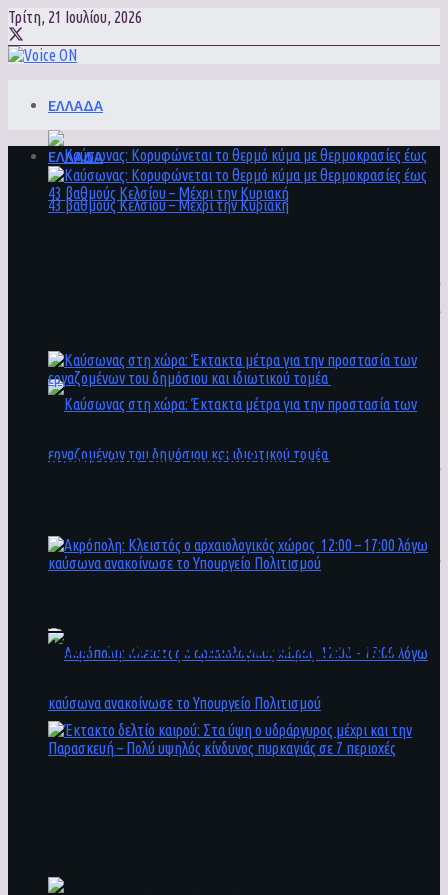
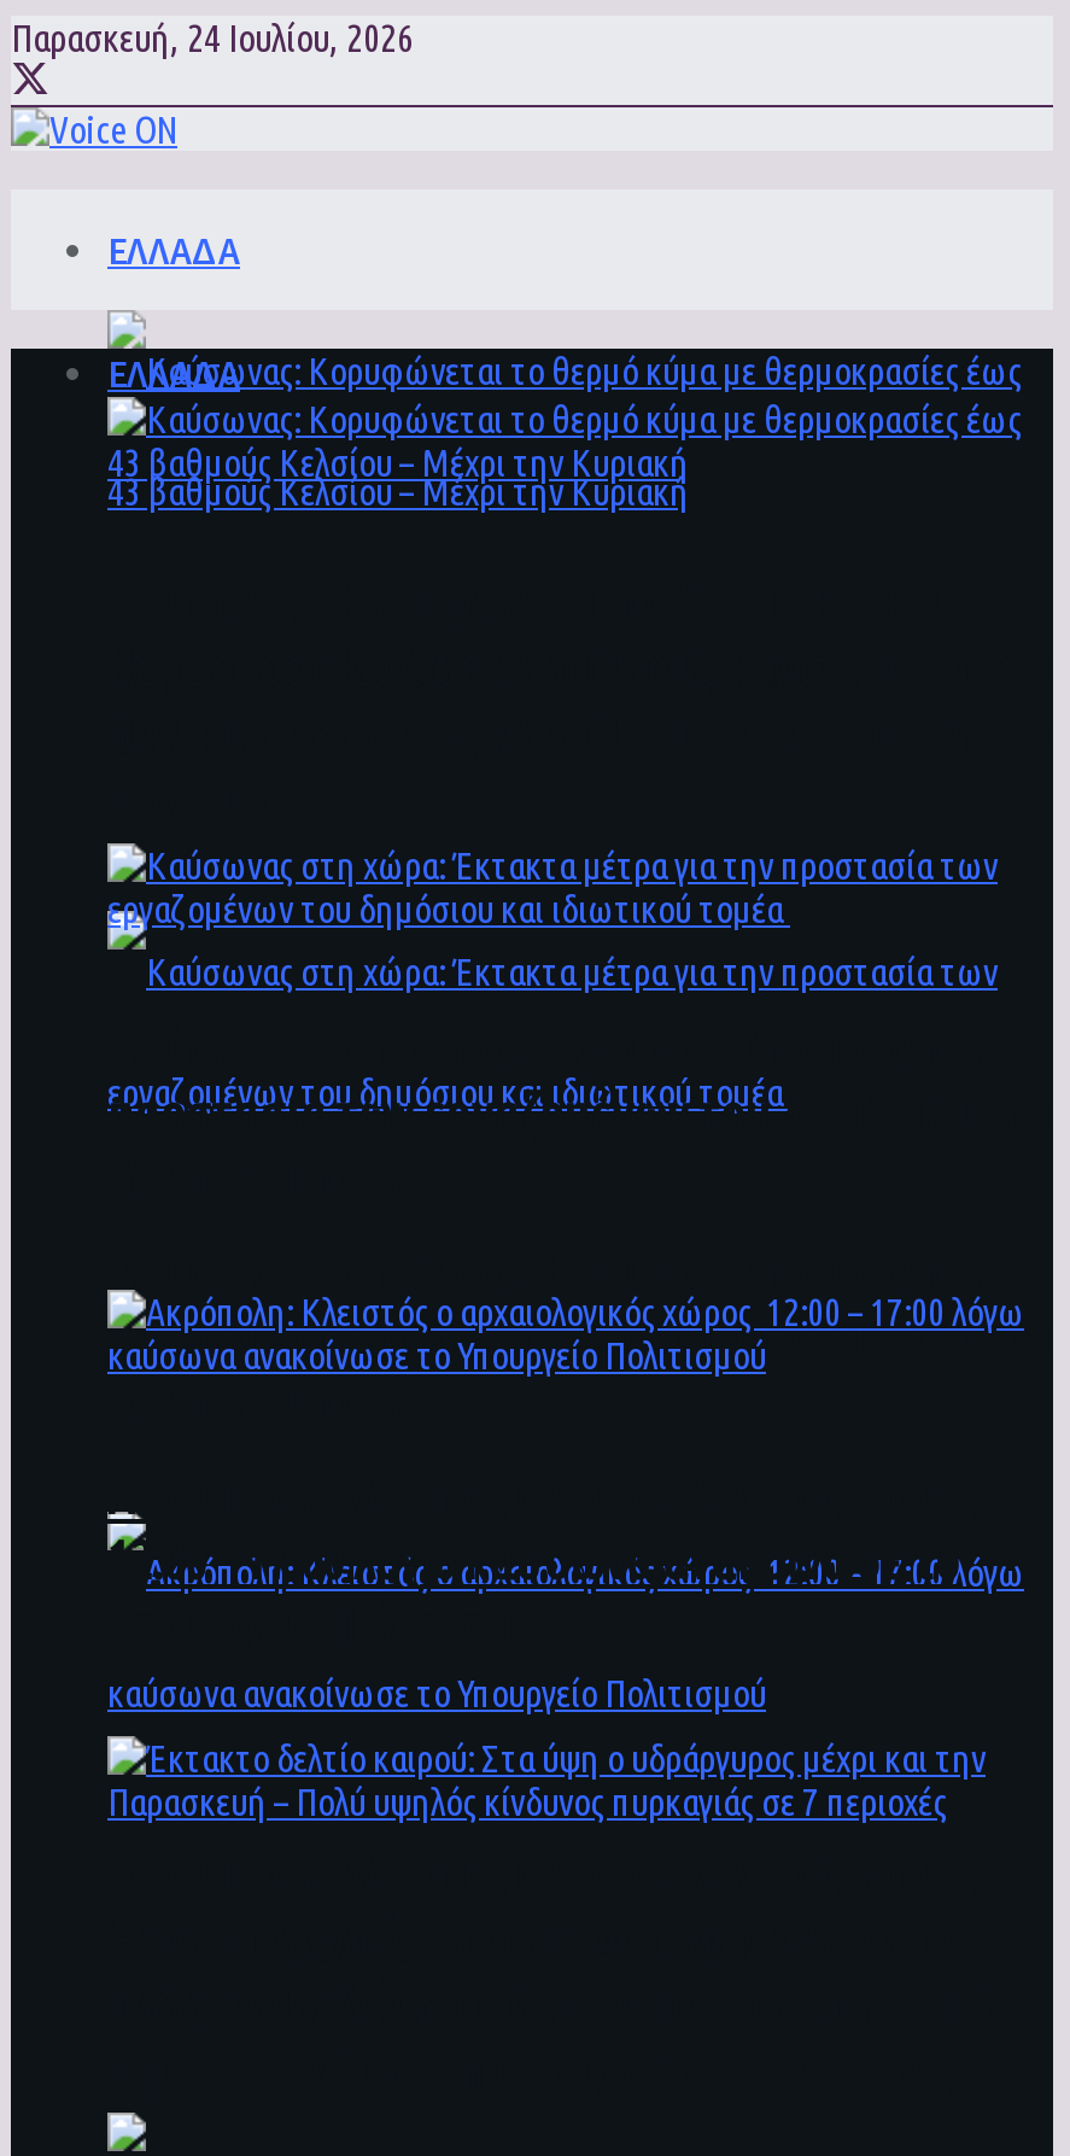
- Τρίτη, 21 Ιουλίου, 2026
+ Παρασκευή, 24 Ιουλίου, 2026
